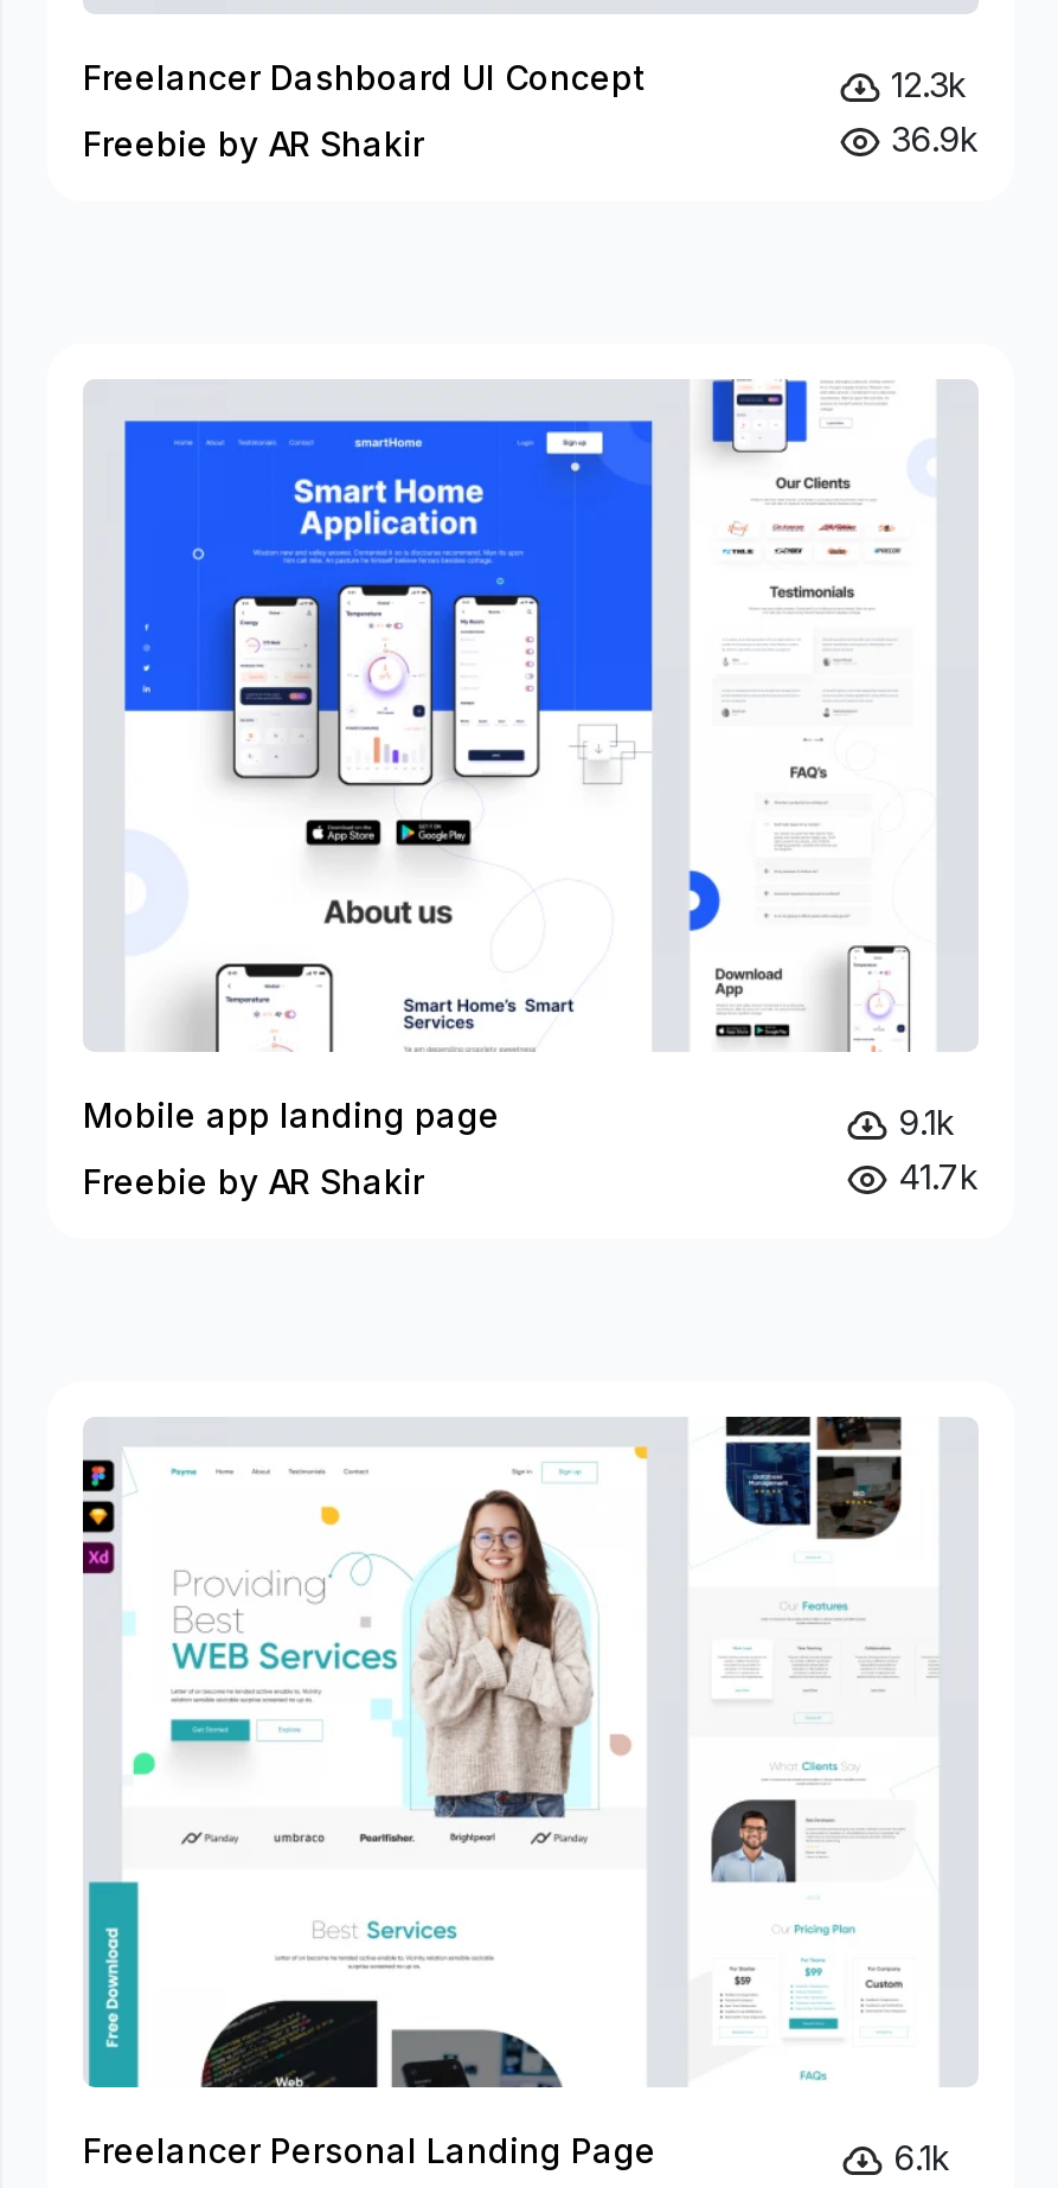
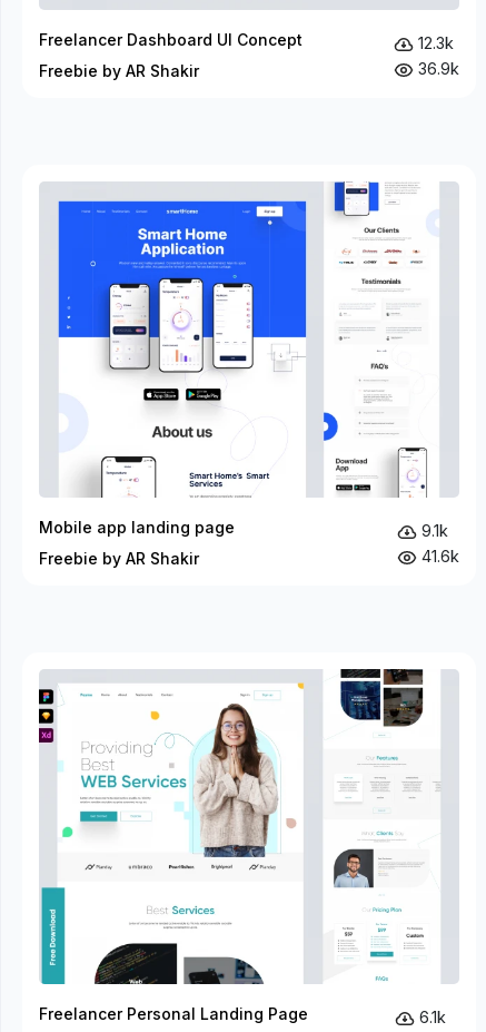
- 41.7k
+ 41.6k
